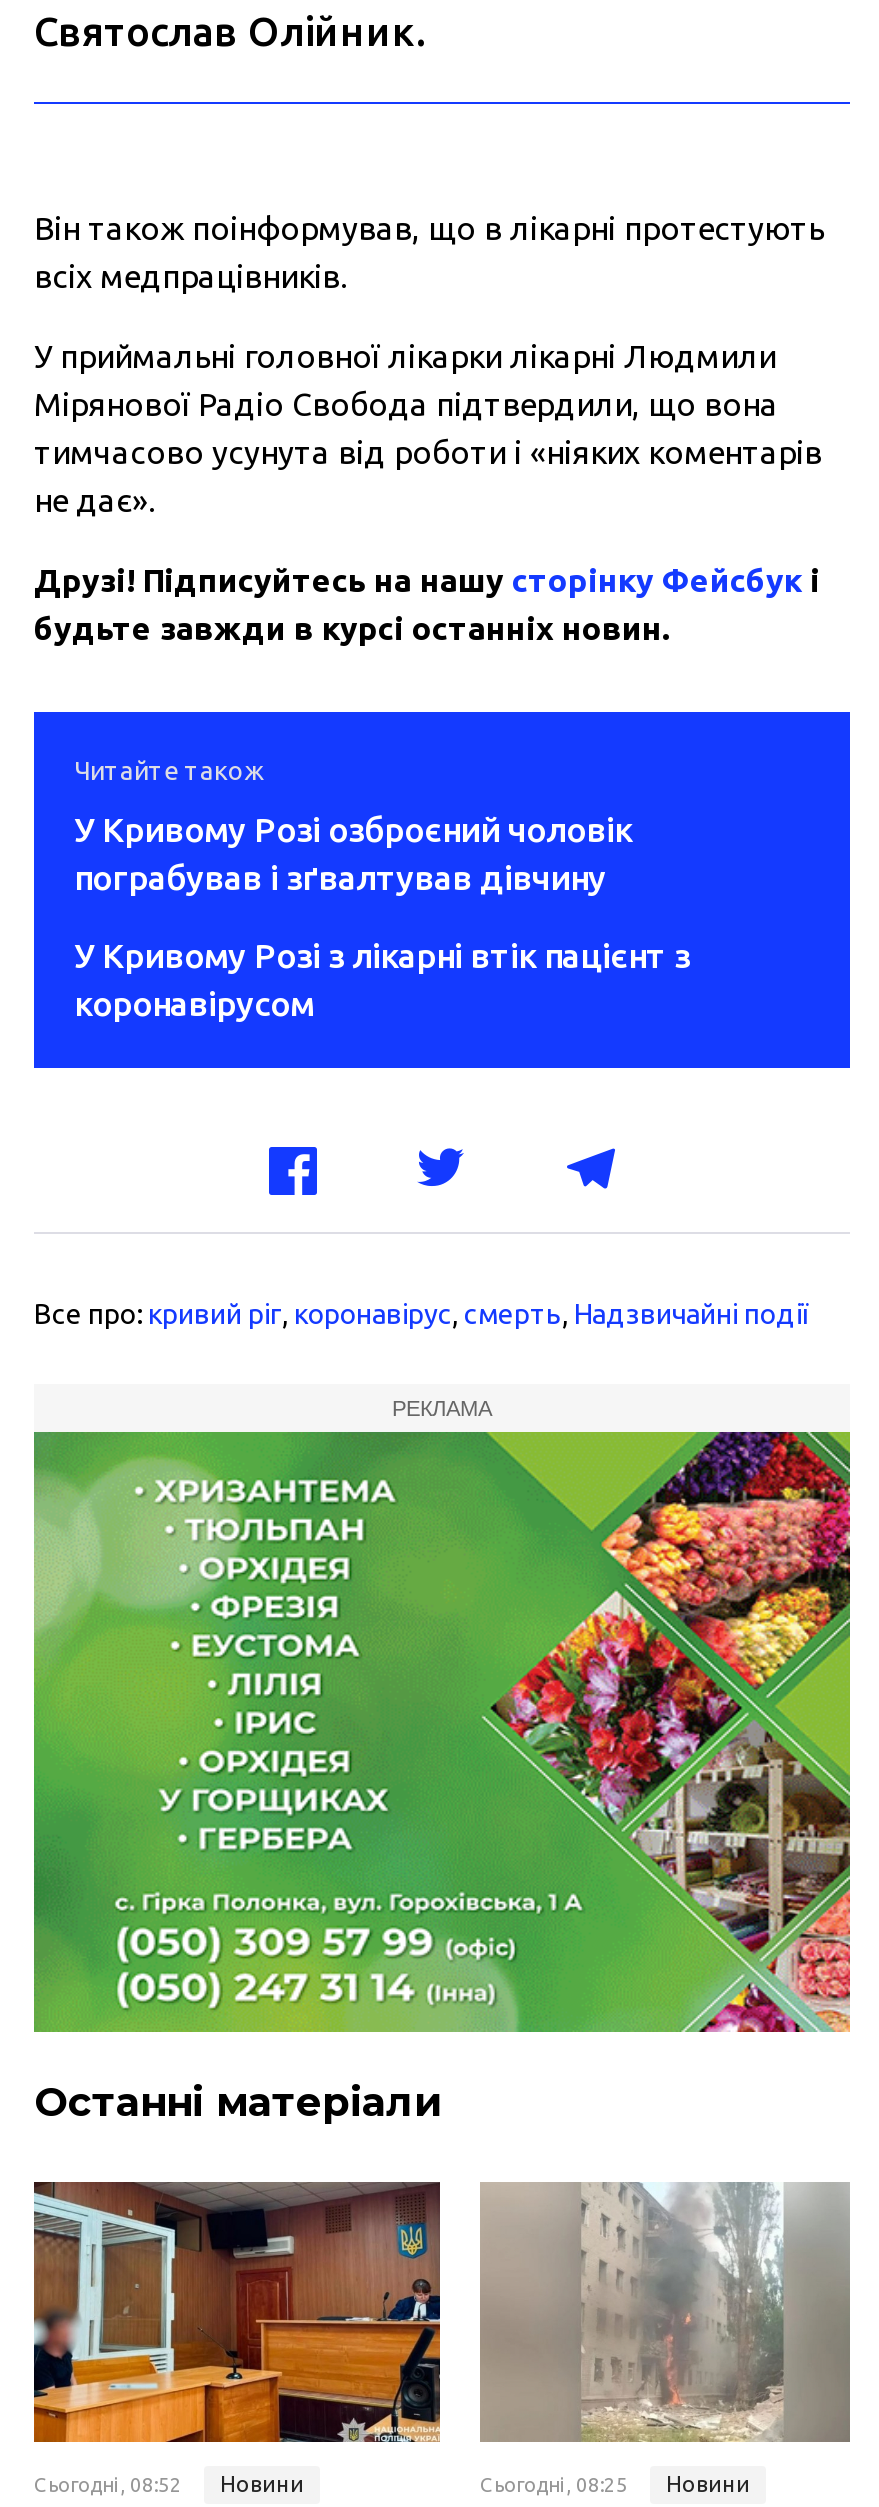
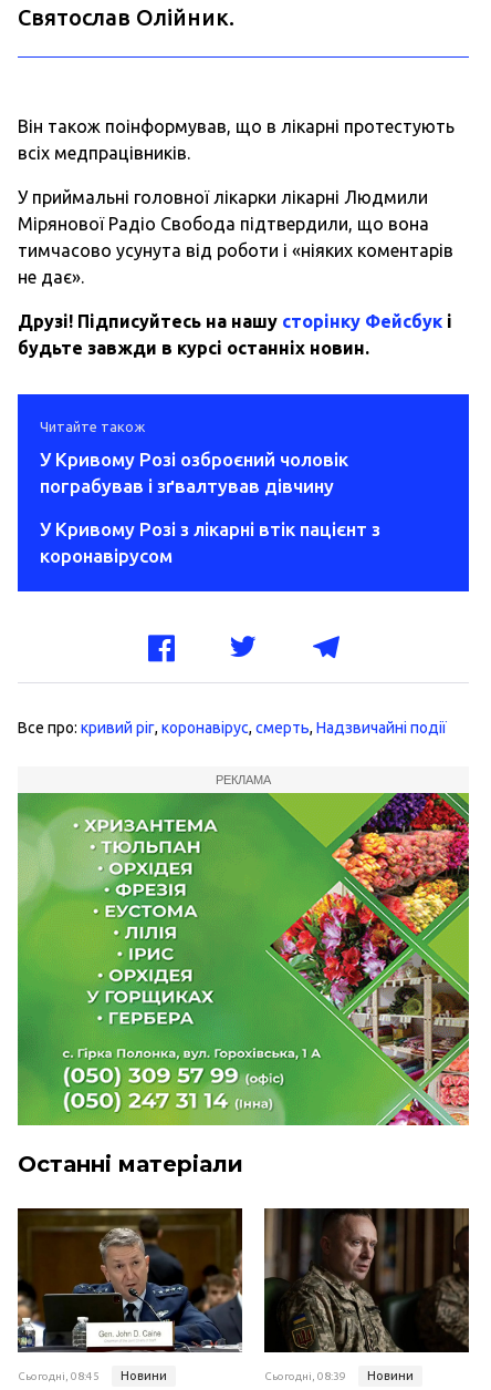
- [image]
- Сьогодні, 08:52 Новини
+ [image]
+ Сьогодні, 08:45 Новини

- [image]
- Сьогодні, 08:25 Новини
+ [image]
+ Сьогодні, 08:39 Новини
